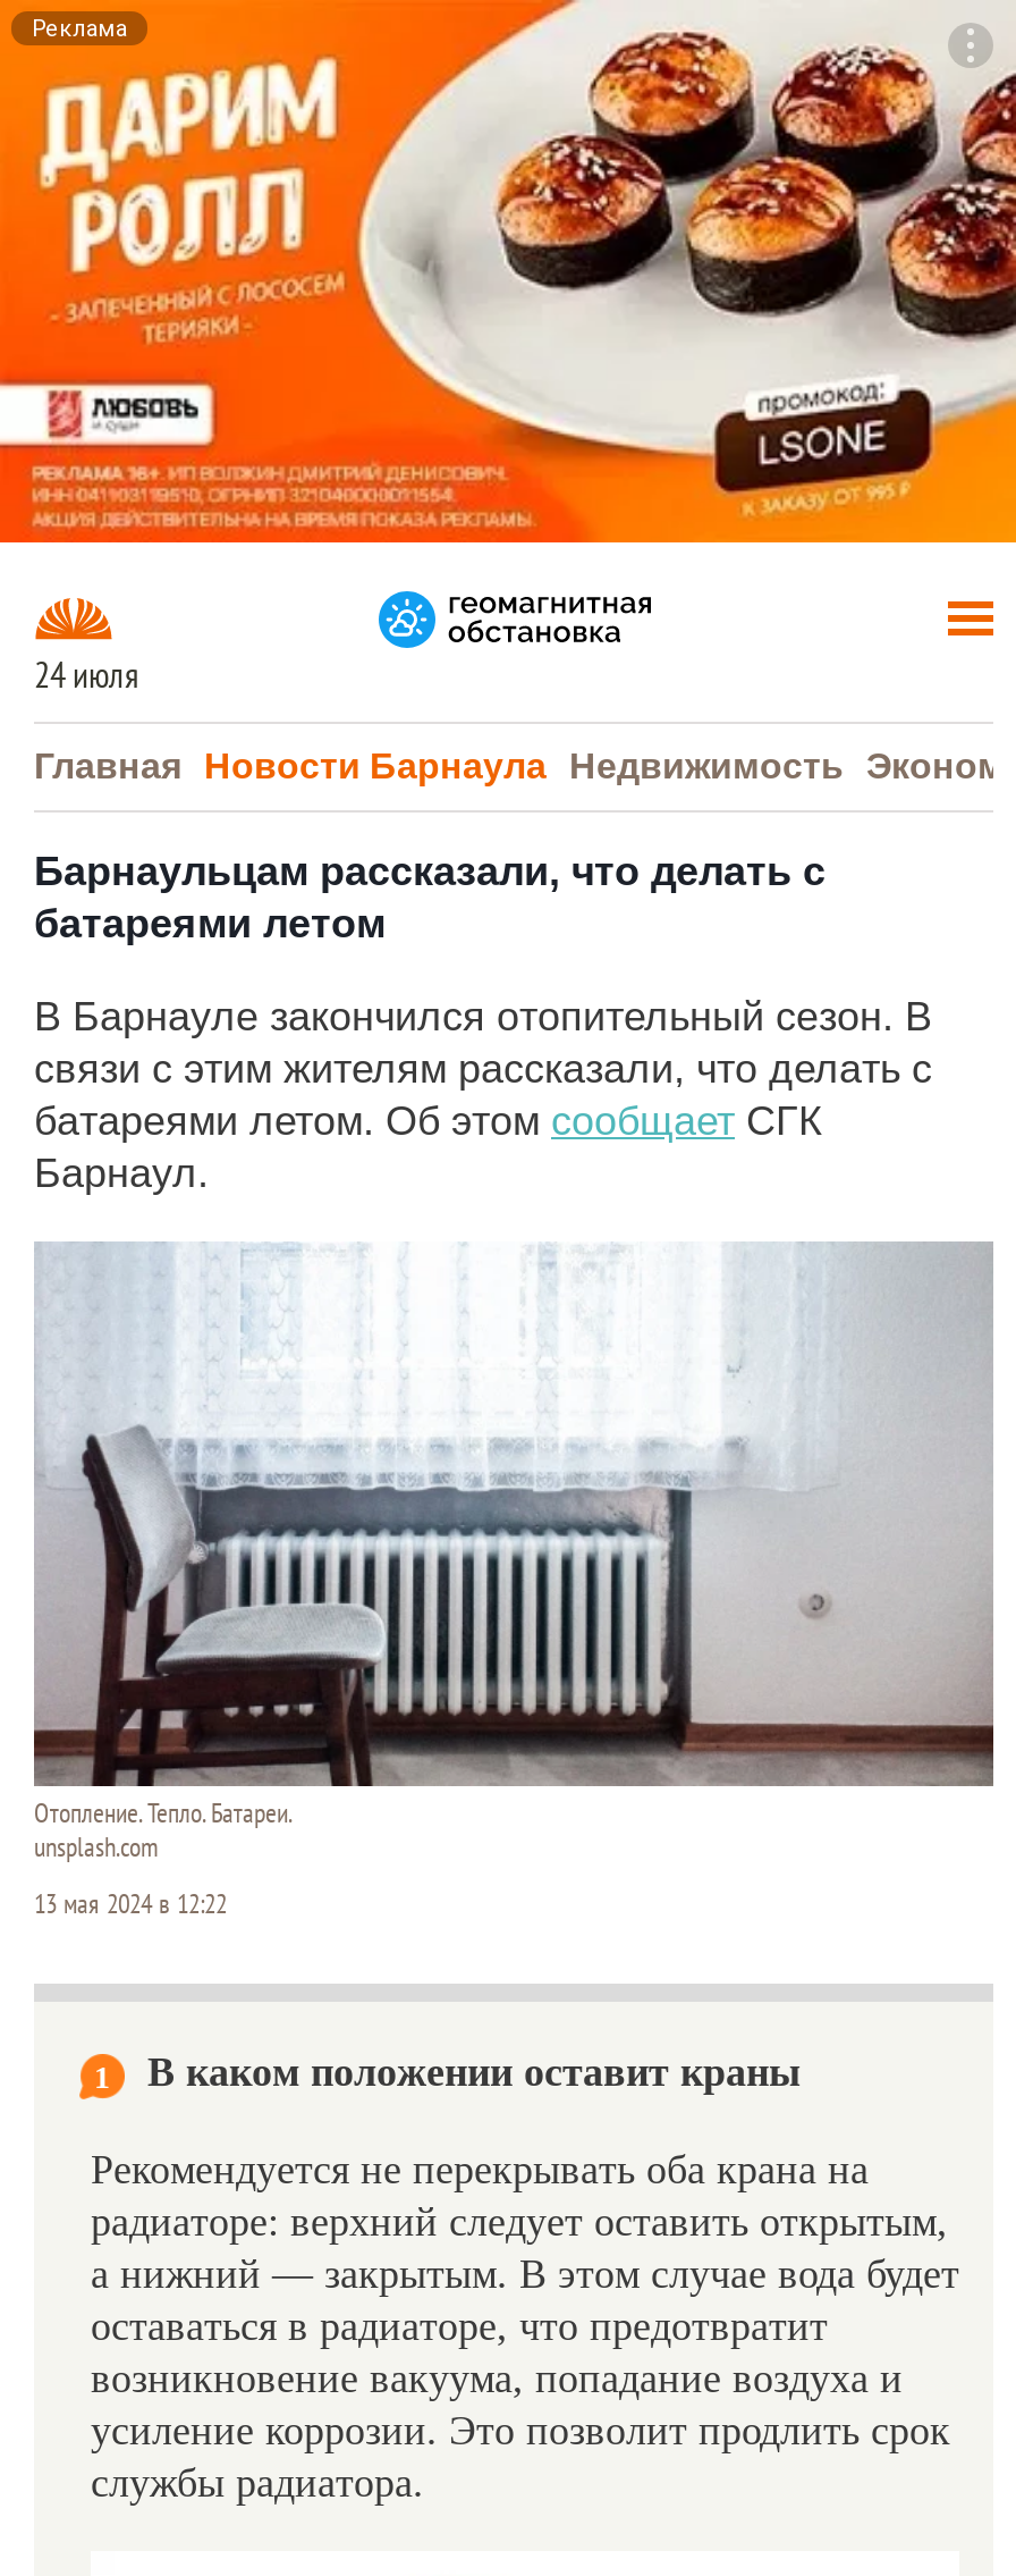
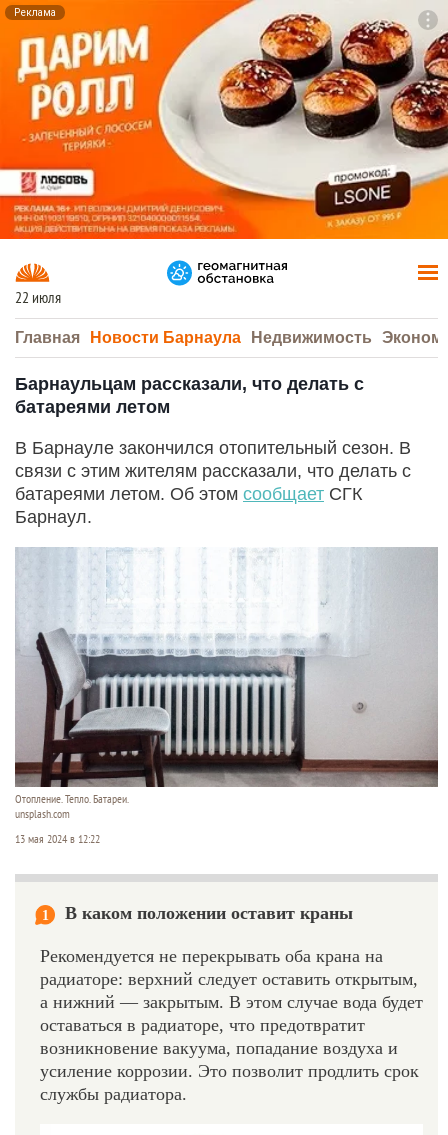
- 24 июля
+ 22 июля
